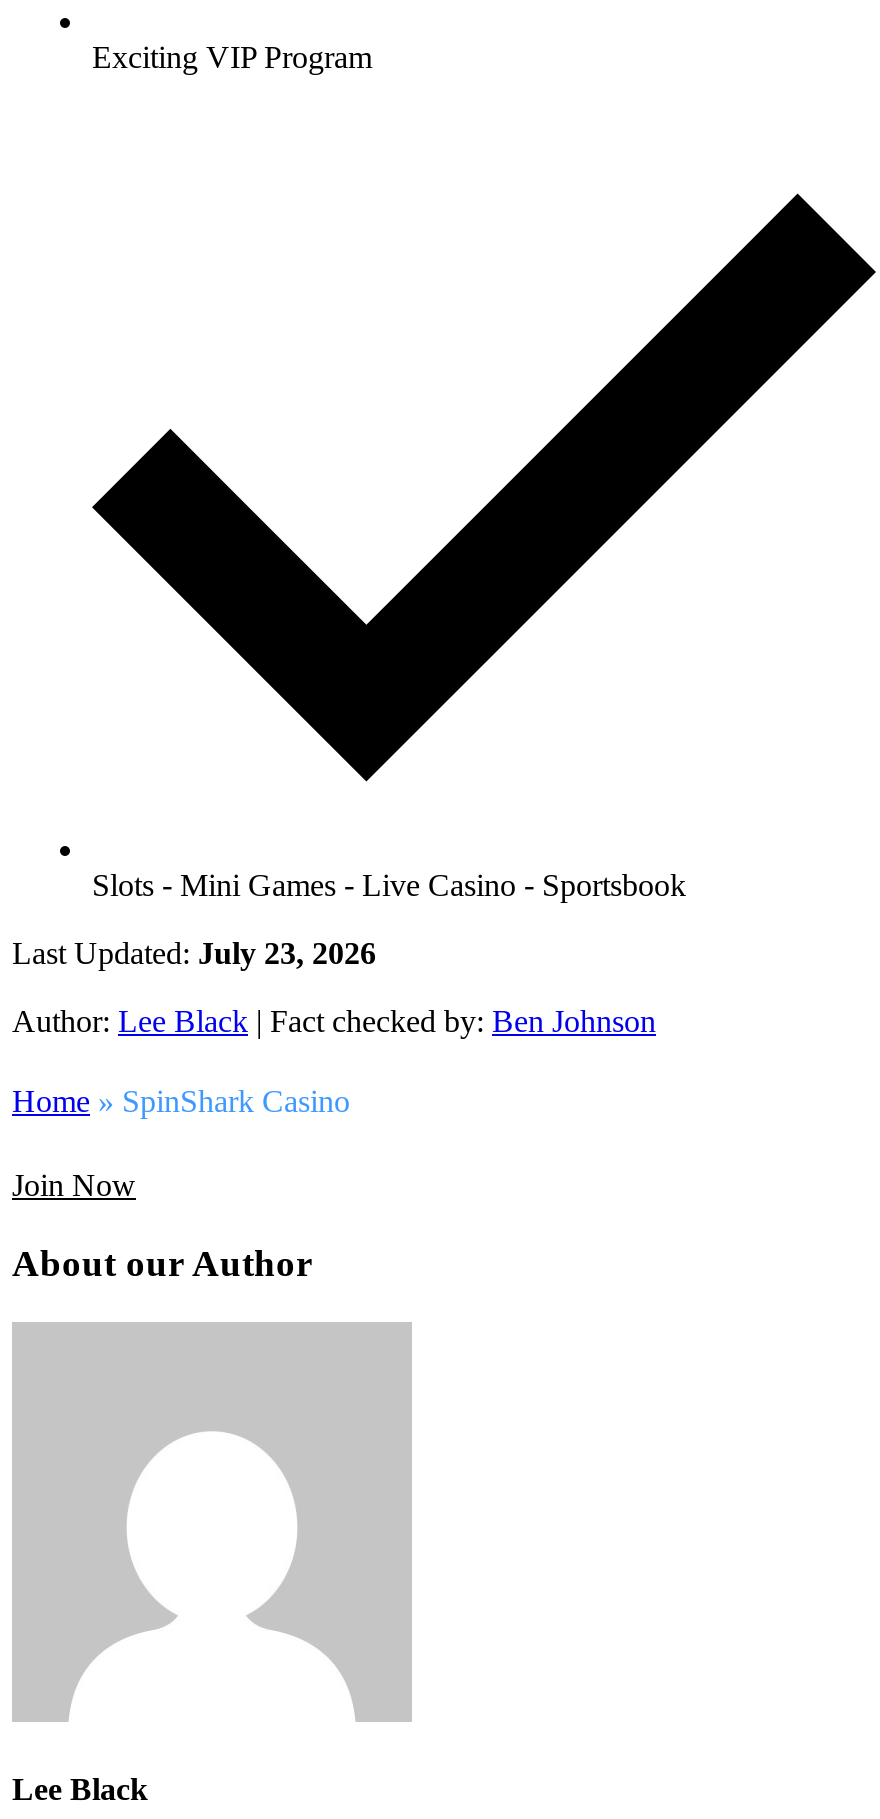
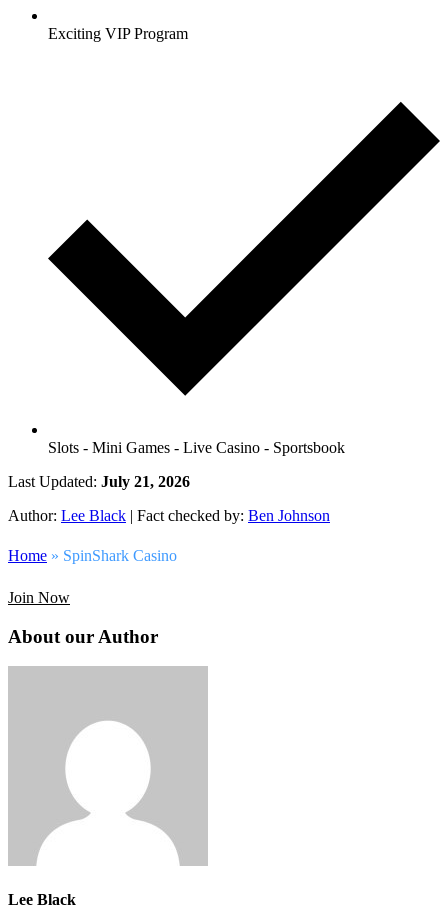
- Last Updated: July 23, 2026
+ Last Updated: July 21, 2026
